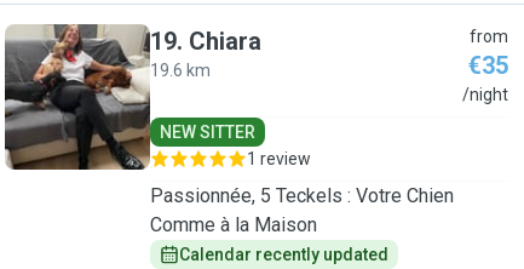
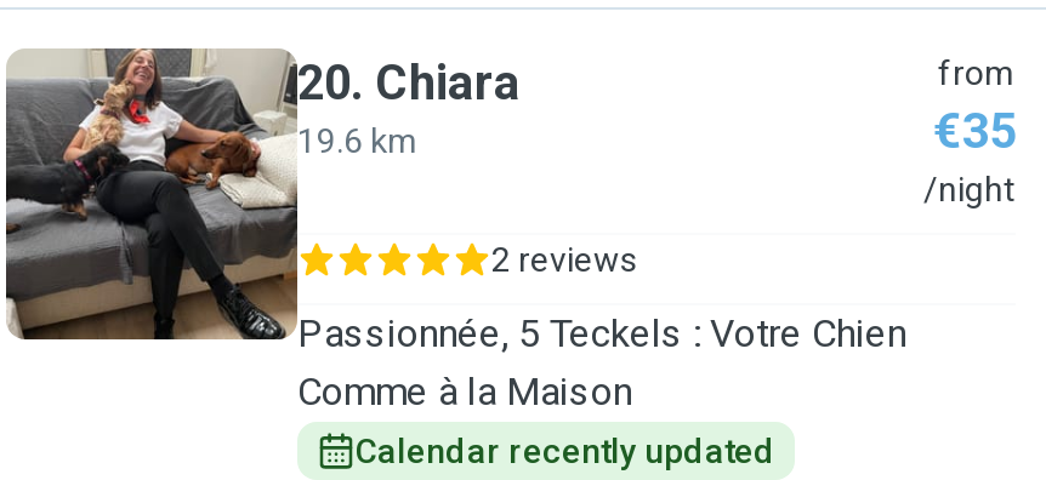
- 19. Chiara
+ 20. Chiara

- NEW SITTER
- 1 review
+ 2 reviews
